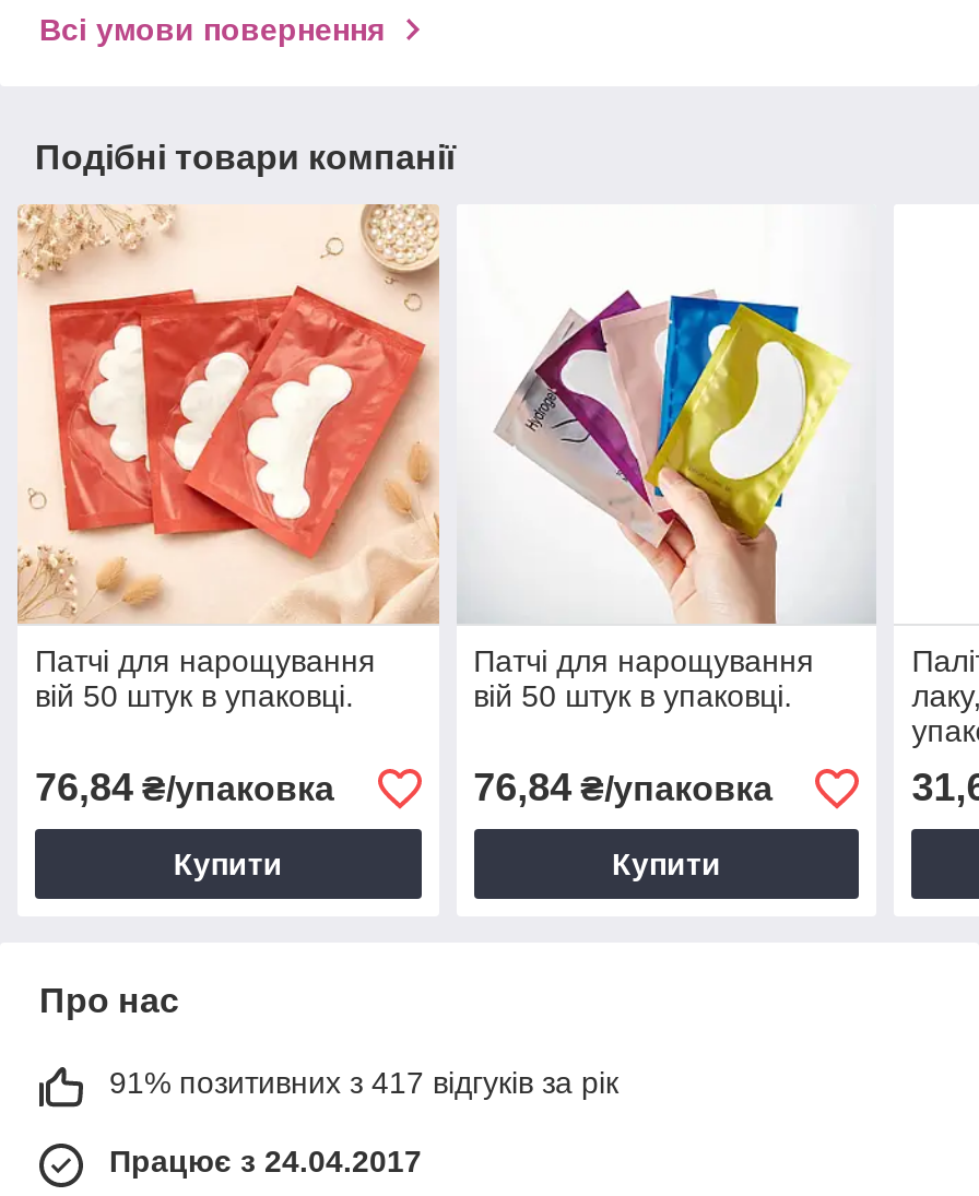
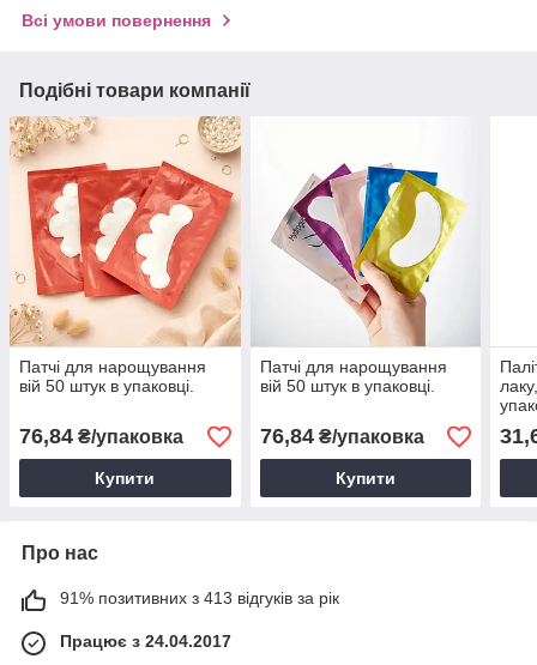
- 91% позитивних з 417 відгуків за рік
+ 91% позитивних з 413 відгуків за рік
